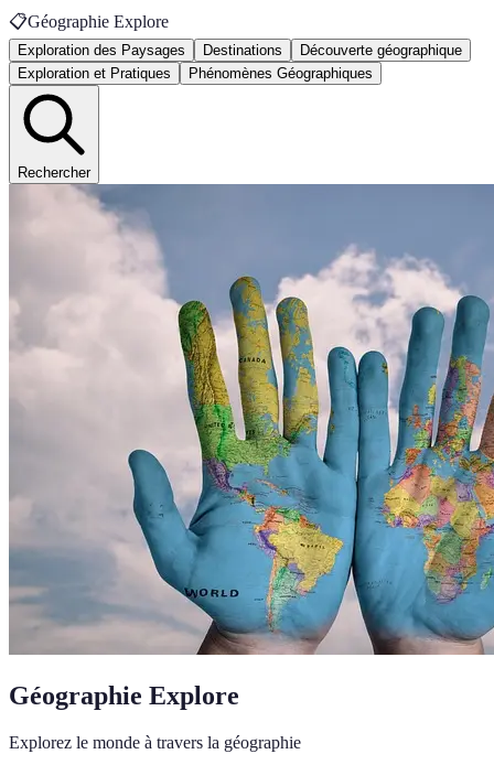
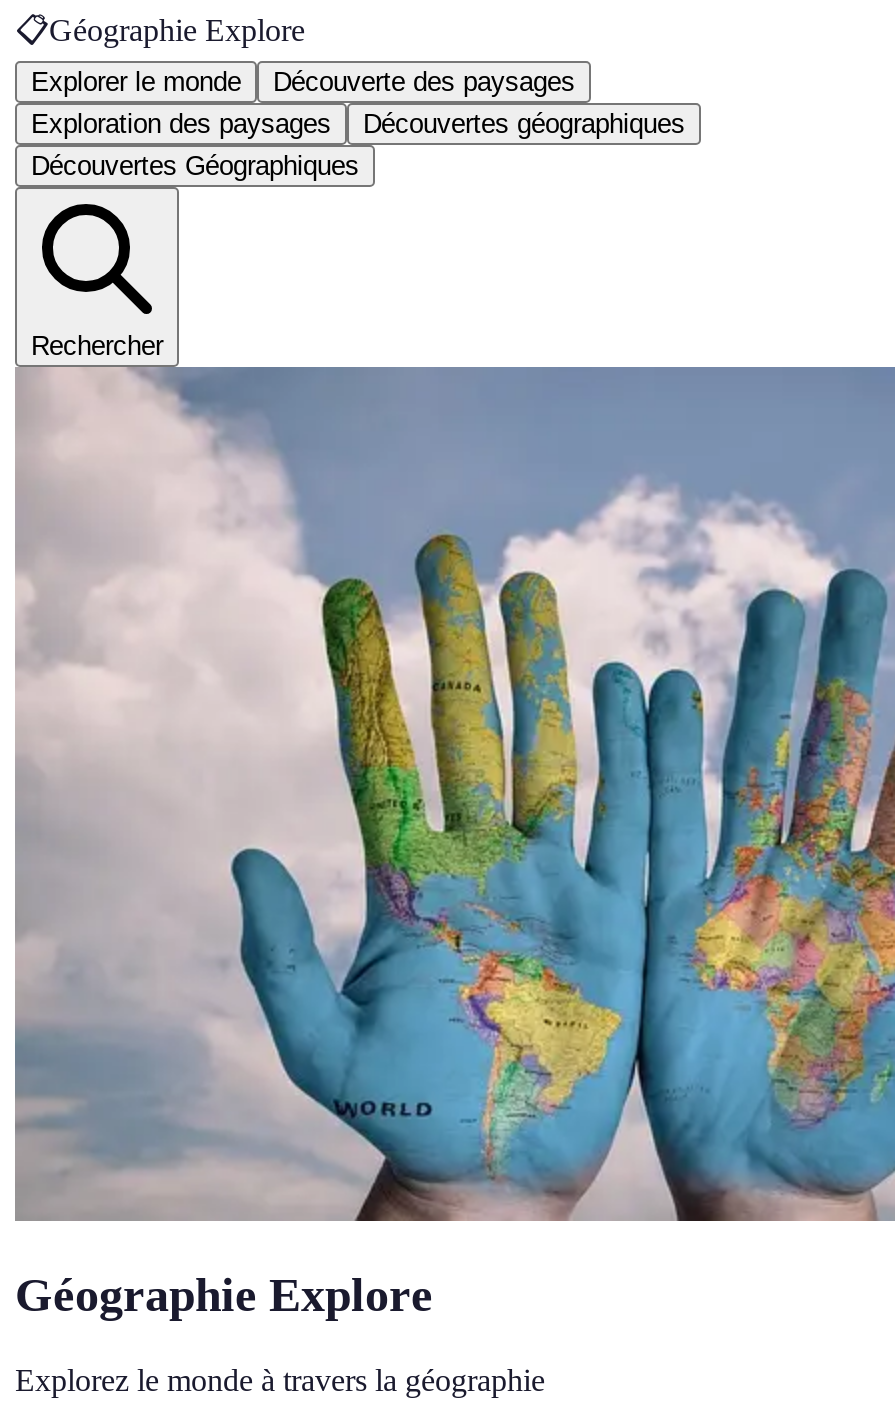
- Exploration des Paysages
- Destinations
- Découverte géographique
- Exploration et Pratiques
- Phénomènes Géographiques
+ Explorer le monde
+ Découverte des paysages
+ Exploration des paysages
+ Découvertes géographiques
+ Découvertes Géographiques
